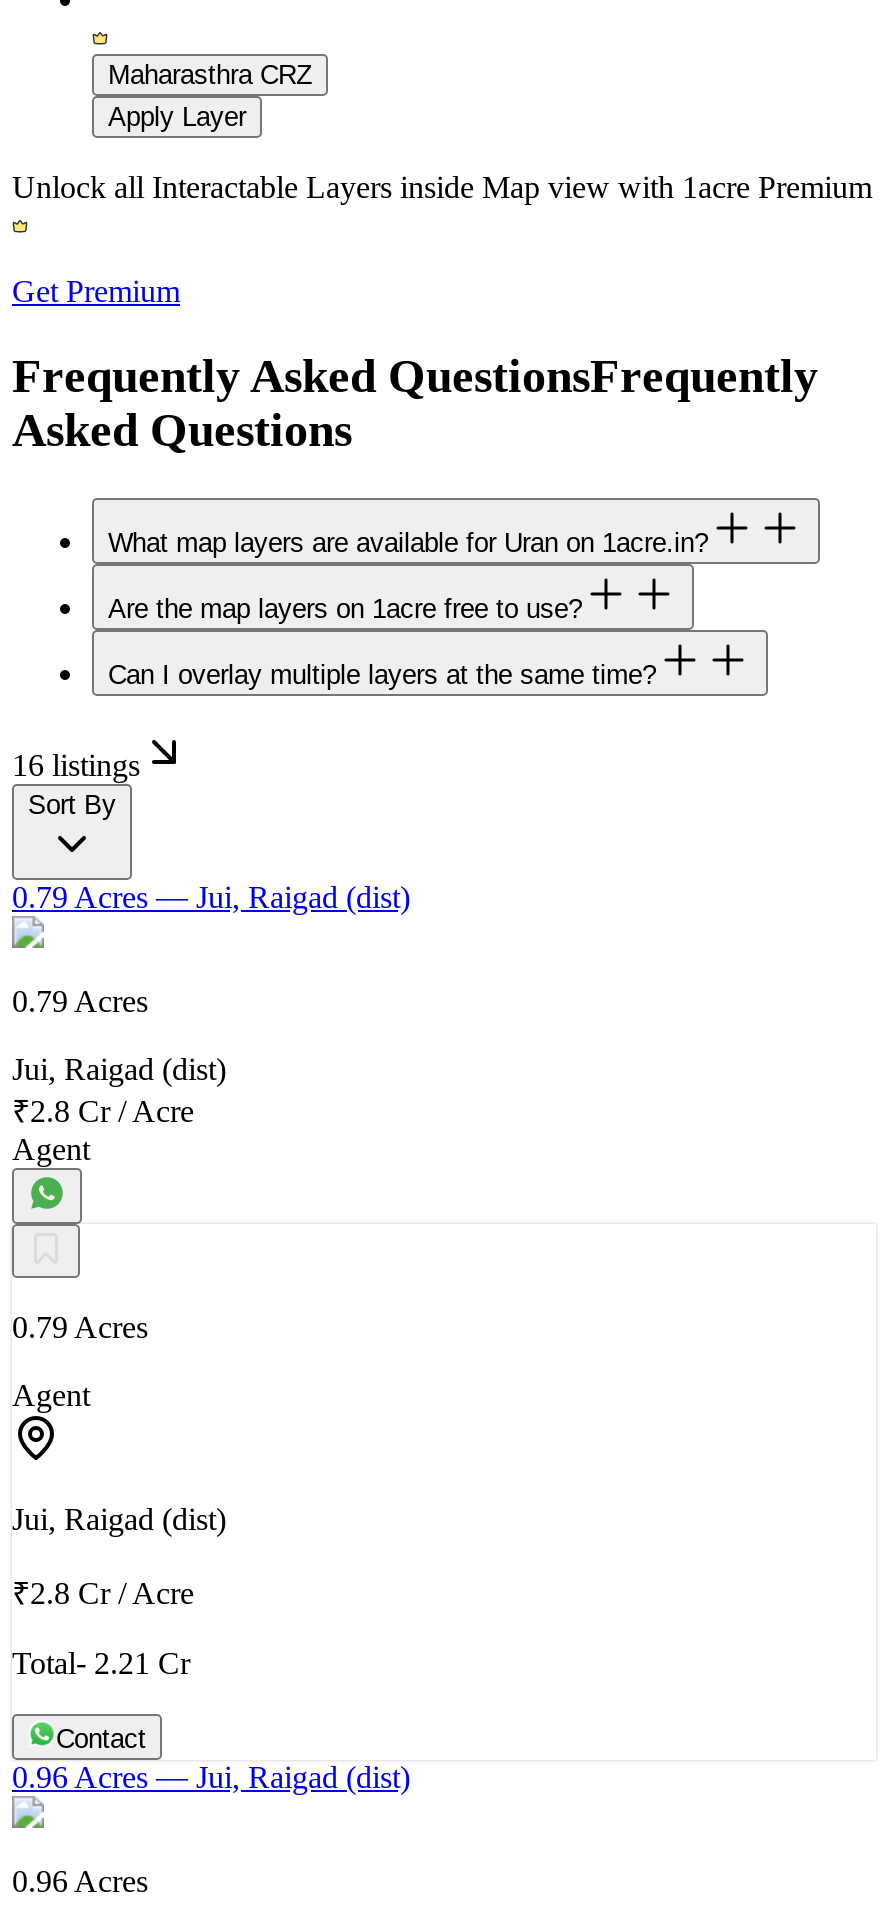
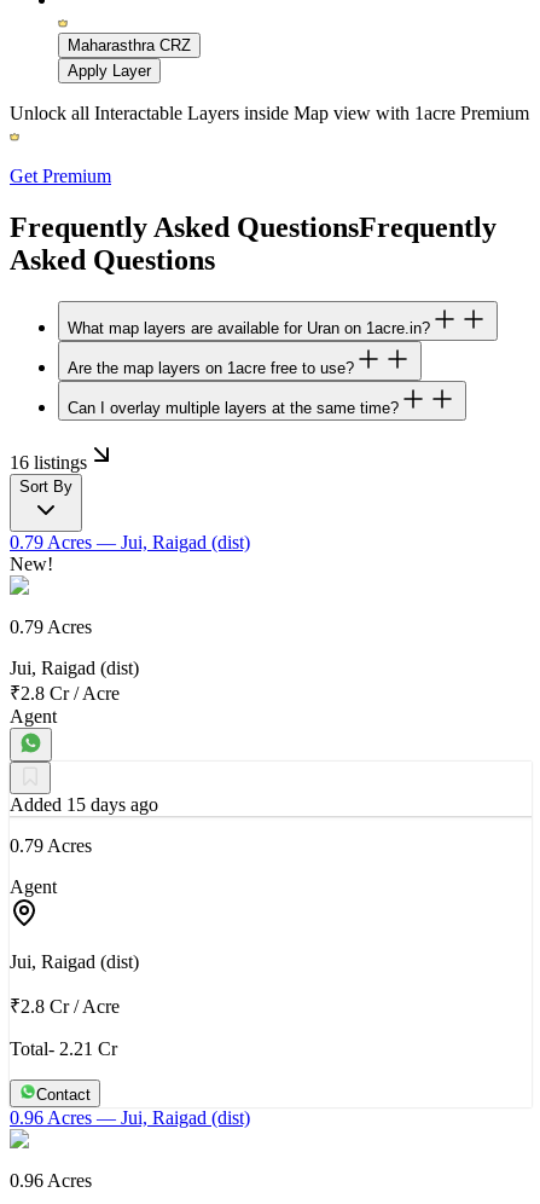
+ New!

+ Added 15 days ago
